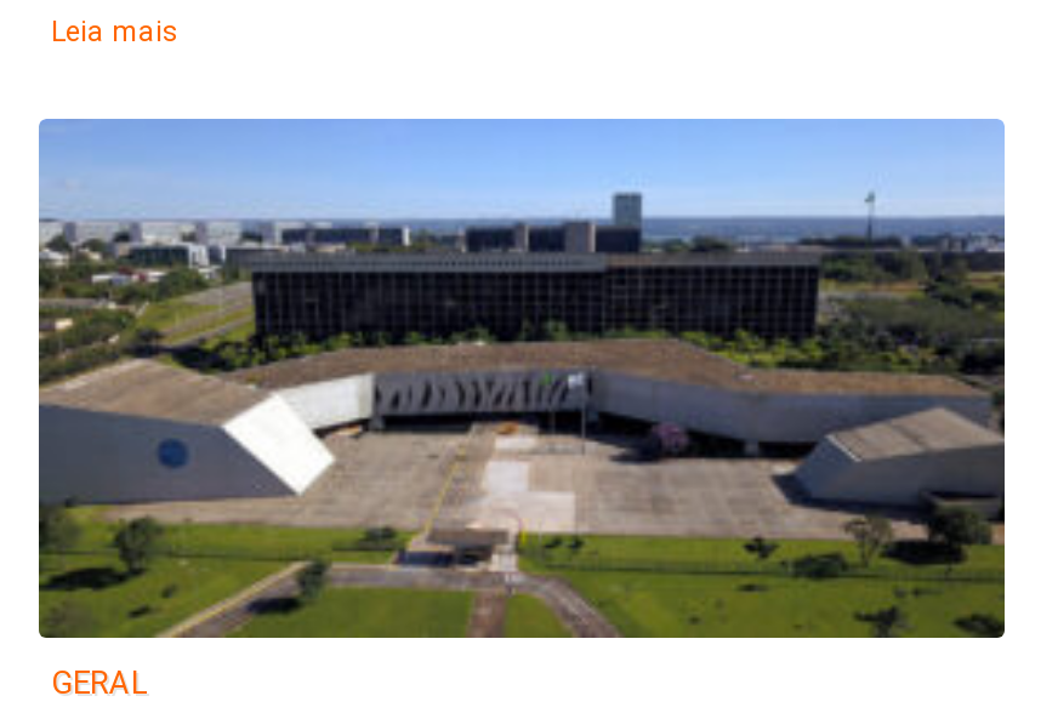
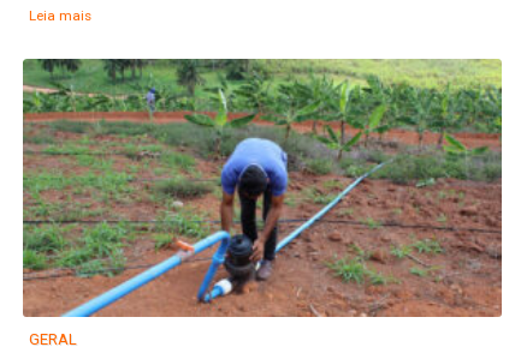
- [image]
+ [image]
